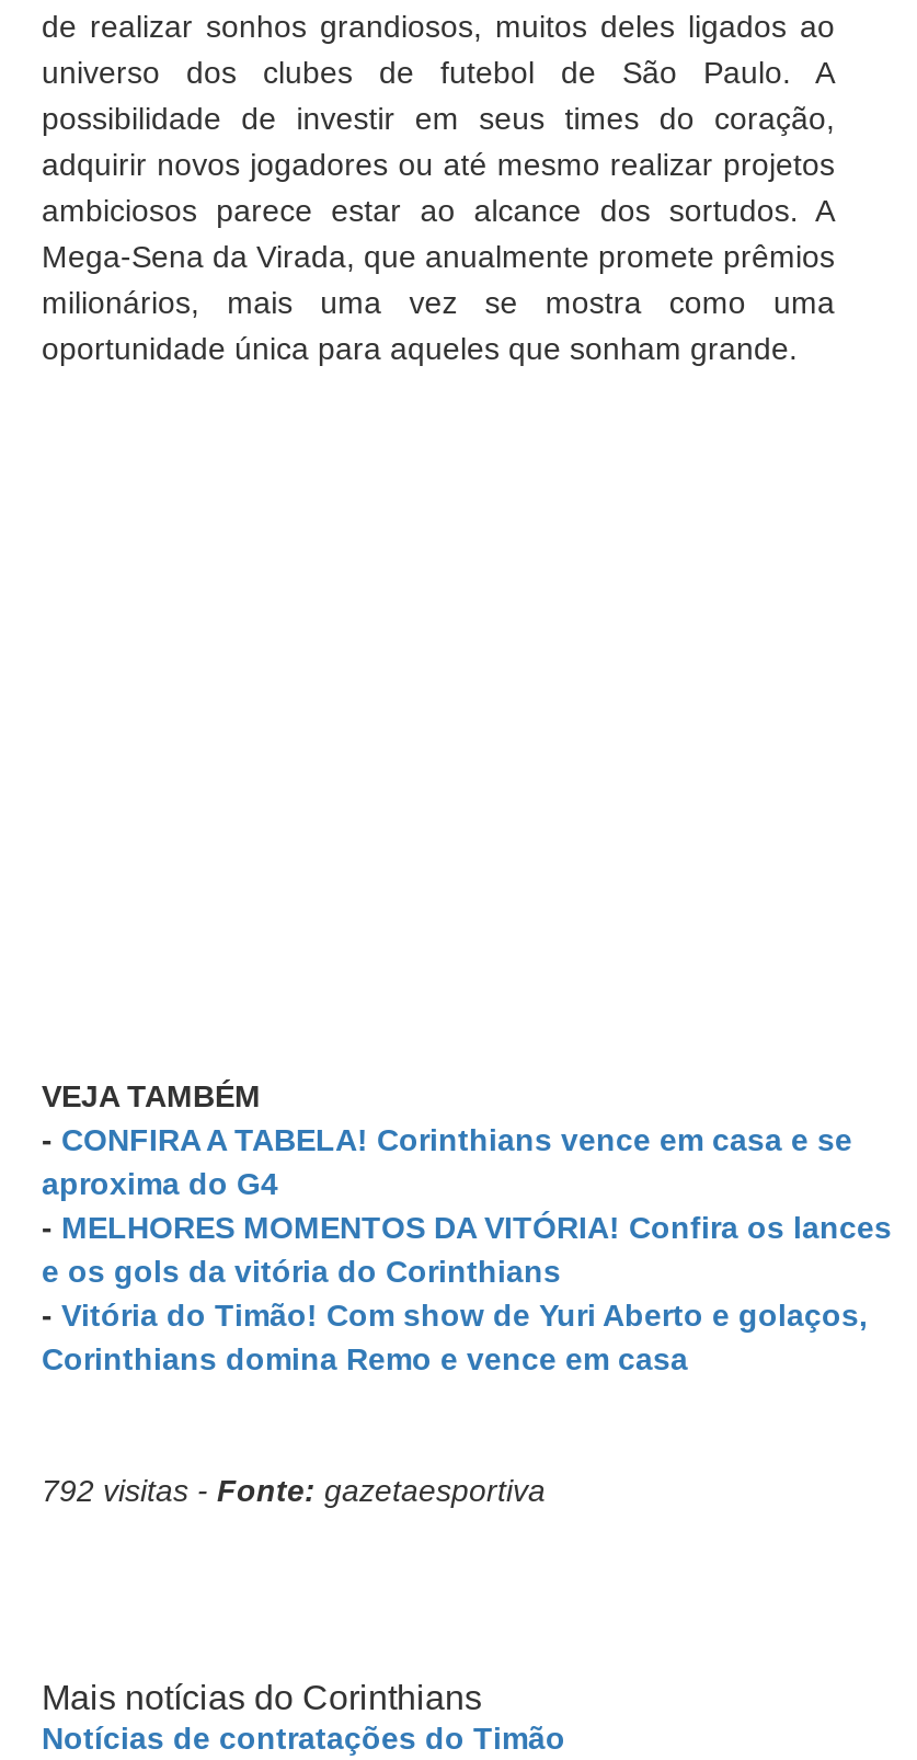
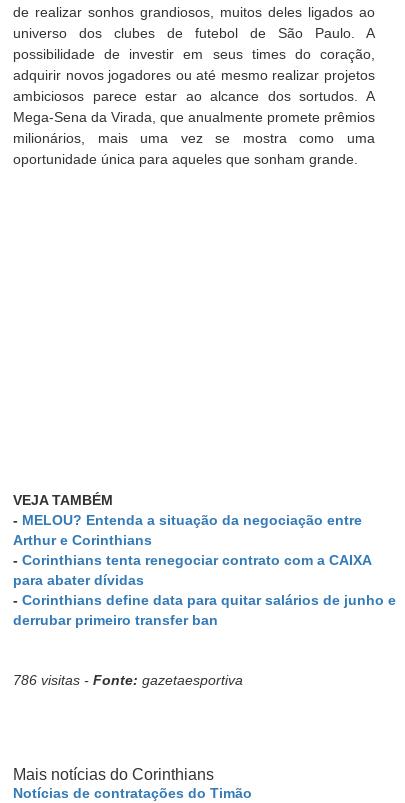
- - CONFIRA A TABELA! Corinthians vence em casa e se
- aproxima do G4
- - MELHORES MOMENTOS DA VITÓRIA! Confira os lances
- e os gols da vitória do Corinthians
- - Vitória do Timão! Com show de Yuri Aberto e golaços,
- Corinthians domina Remo e vence em casa
+ - MELOU? Entenda a situação da negociação entre
+ Arthur e Corinthians
+ - Corinthians tenta renegociar contrato com a CAIXA
+ para abater dívidas
+ - Corinthians define data para quitar salários de junho e
+ derrubar primeiro transfer ban

- 792 visitas - Fonte: gazetaesportiva
+ 786 visitas - Fonte: gazetaesportiva
